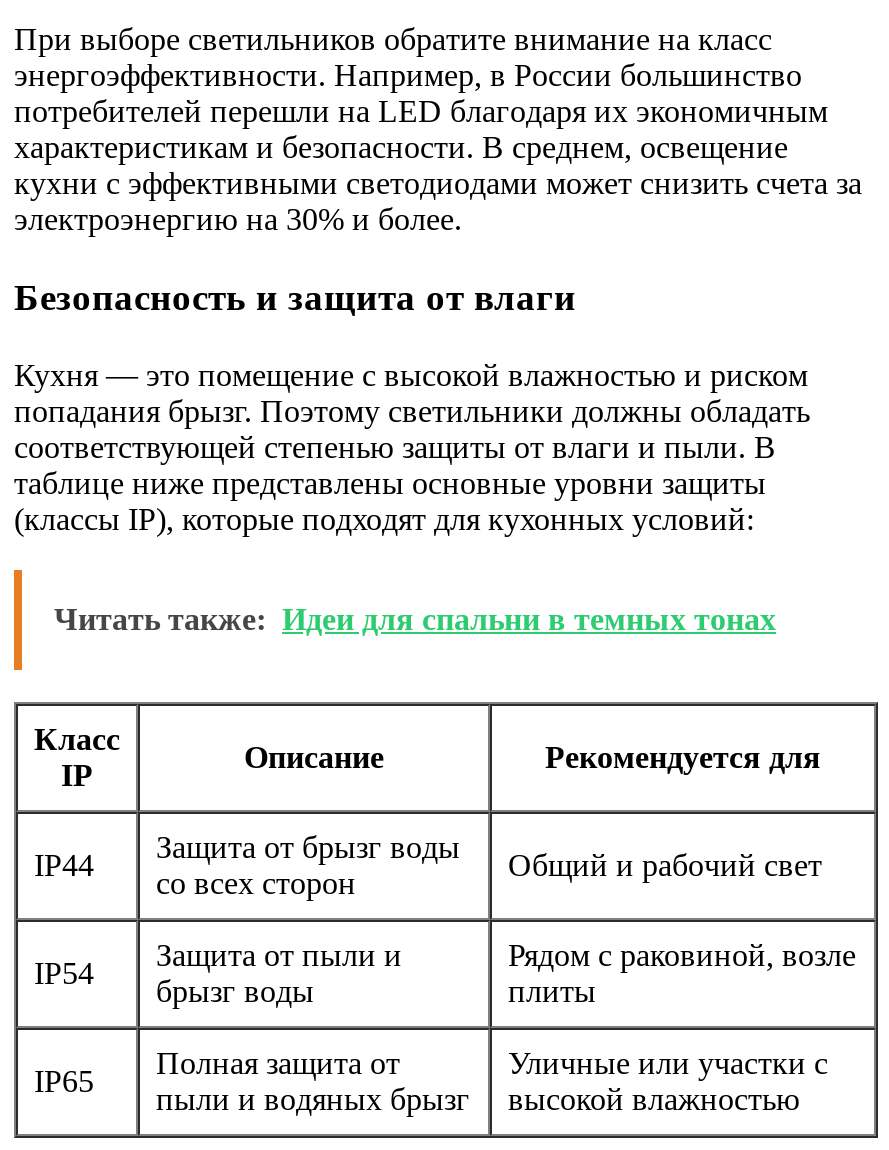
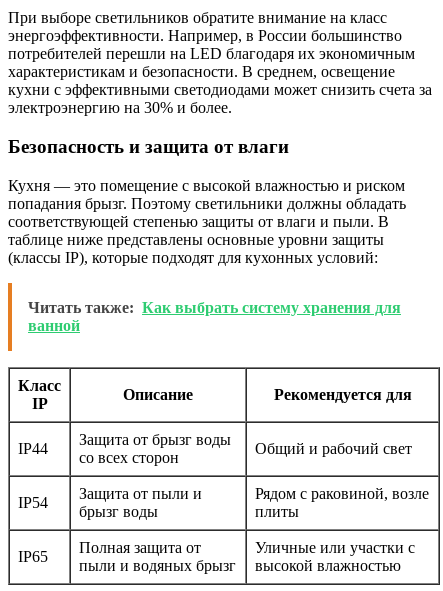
- Читать также: Идеи для спальни в темных тонах
+ Читать также: Как выбрать систему хранения для
+ ванной
